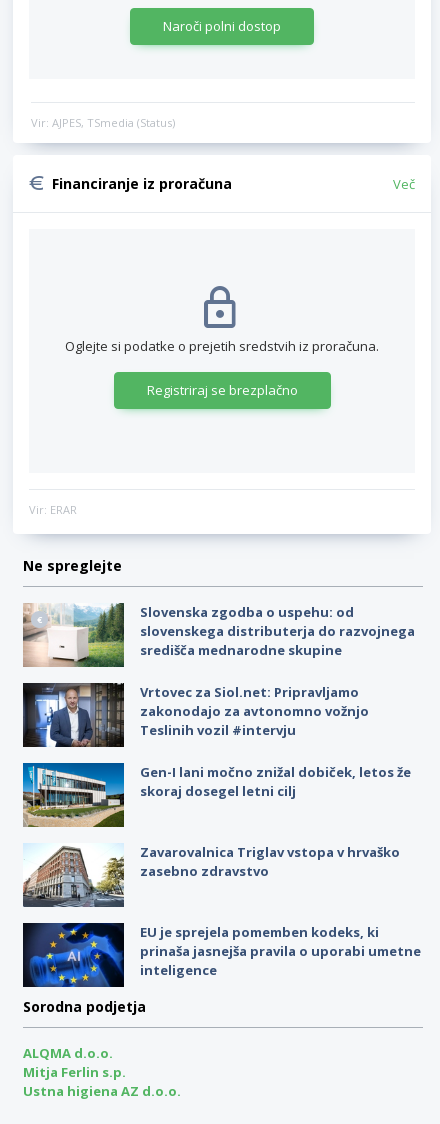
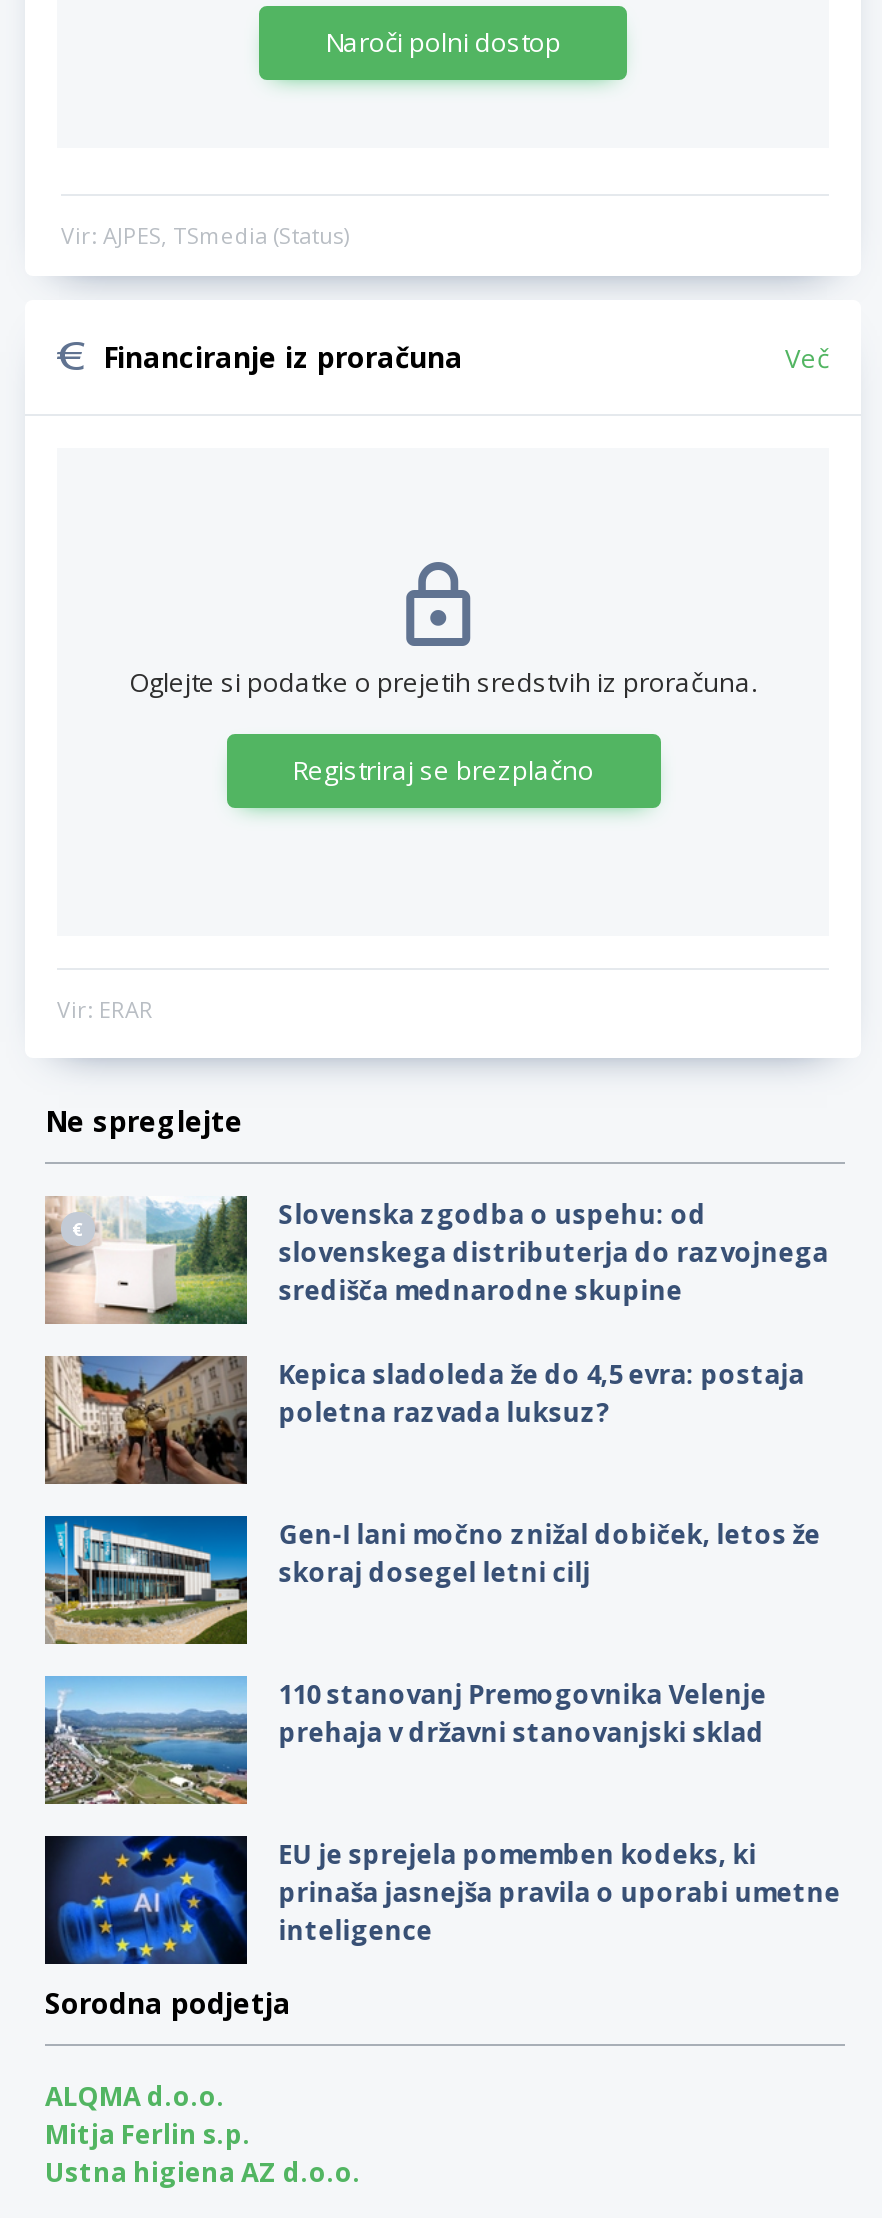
- [image]
- Vrtovec za Siol.net: Pripravljamo
- zakonodajo za avtonomno vožnjo
- Teslinih vozil #intervju
+ [image]
+ Kepica sladoleda že do 4,5 evra: postaja
+ poletna razvada luksuz?

- [image]
- Zavarovalnica Triglav vstopa v hrvaško
- zasebno zdravstvo
+ [image]
+ 110 stanovanj Premogovnika Velenje
+ prehaja v državni stanovanjski sklad
